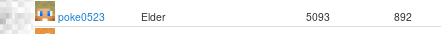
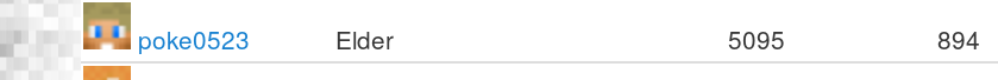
- 5093
+ 5095

- 892
+ 894
